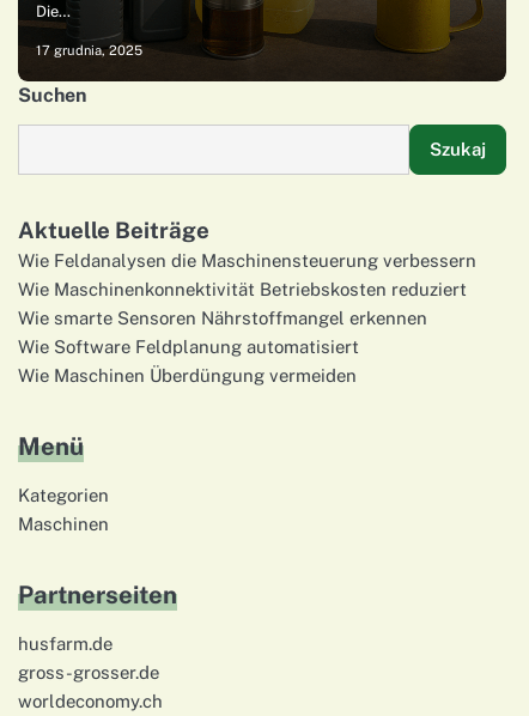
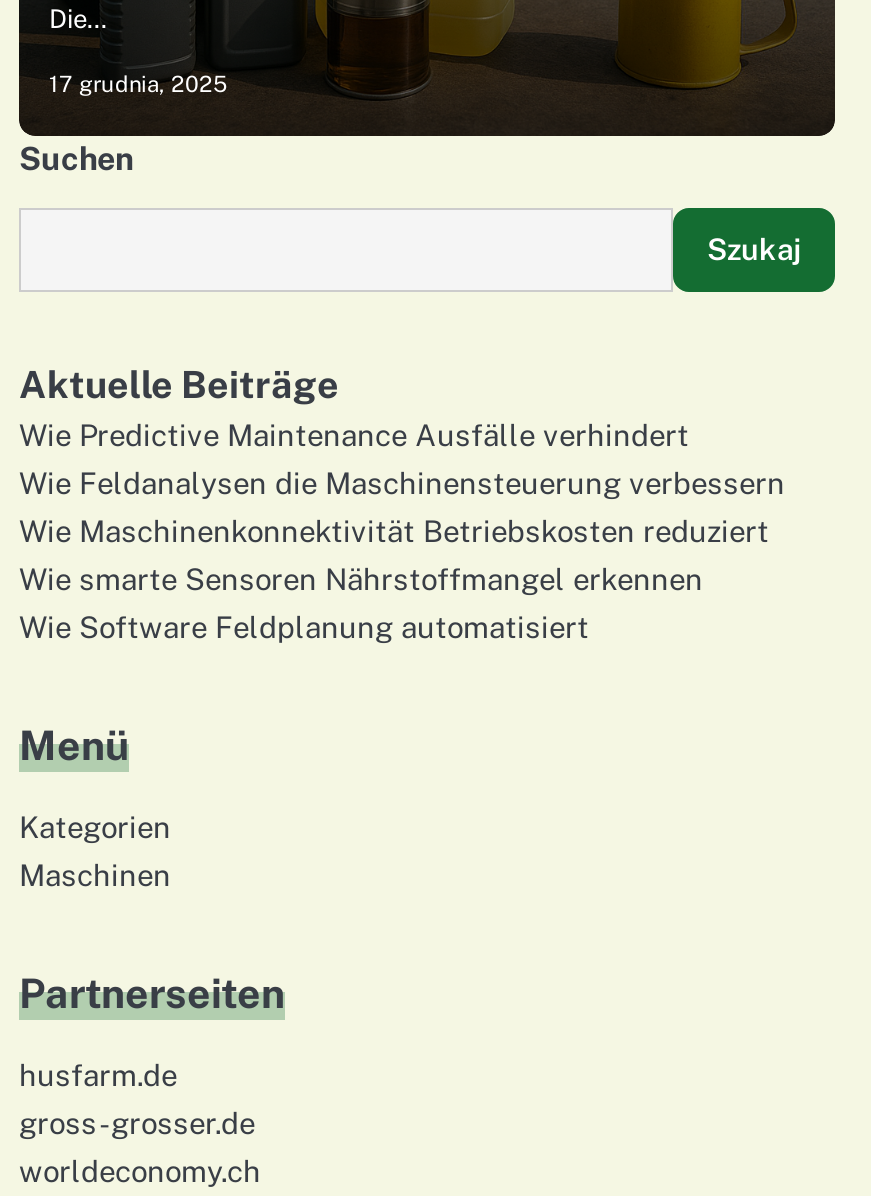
+ Wie Predictive Maintenance Ausfälle verhindert

moved down: Wie Feldanalysen die Maschinensteuerung verbessern | Wie Maschinenkonnektivität Betriebskosten reduziert | Wie smarte Sensoren Nährstoffmangel erkennen | Wie Software Feldplanung automatisiert

- Wie Maschinen Überdüngung vermeiden
